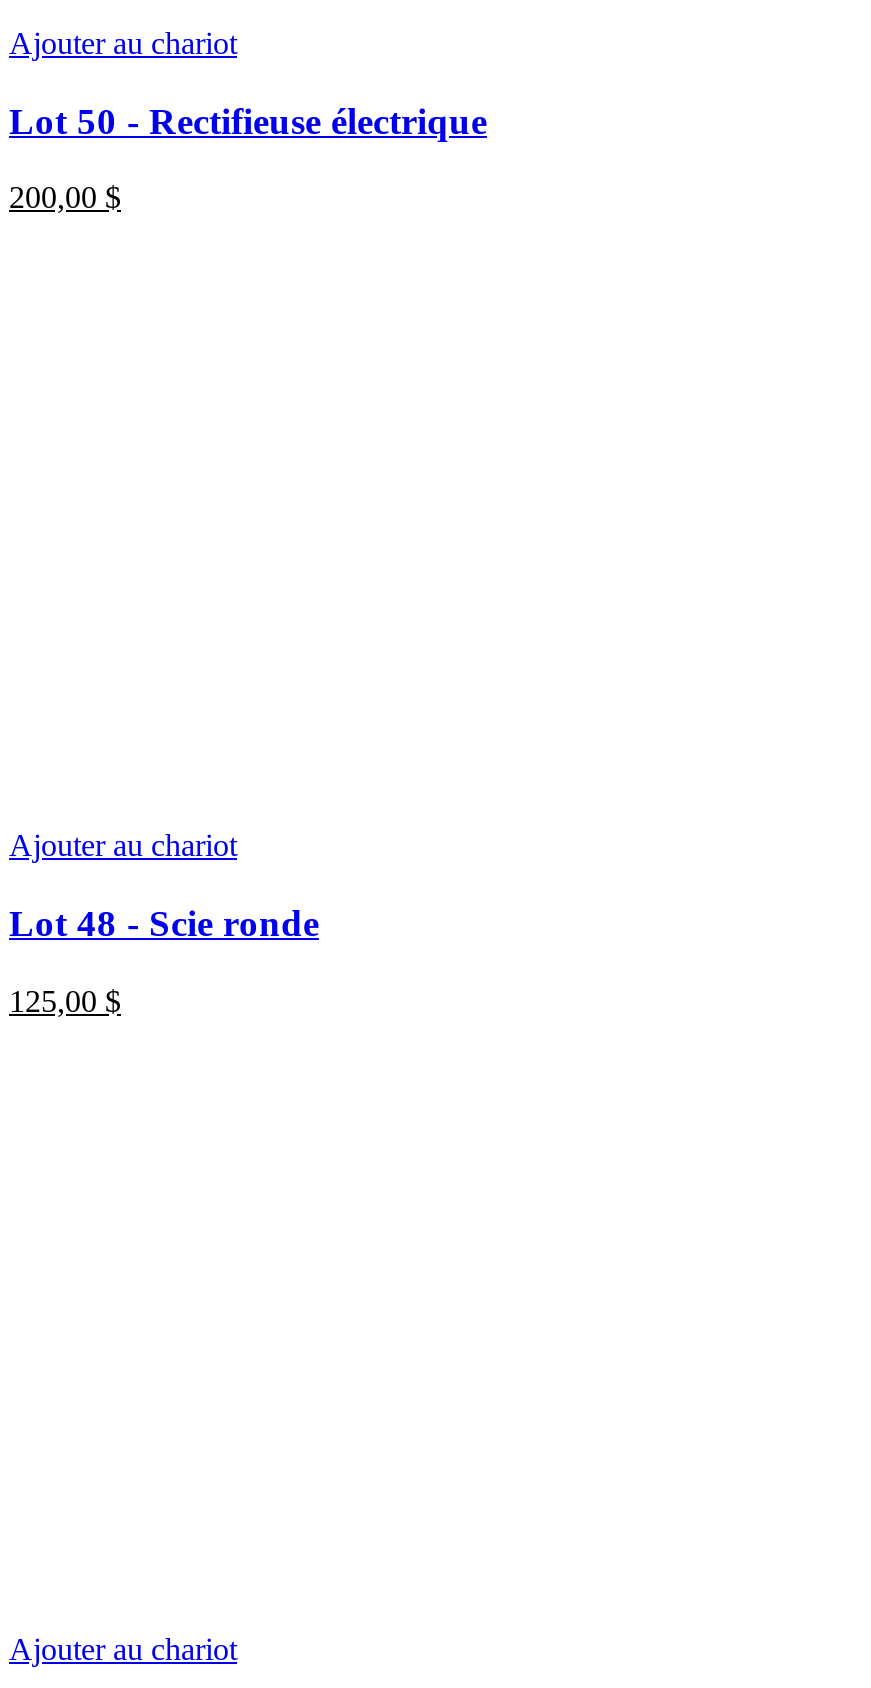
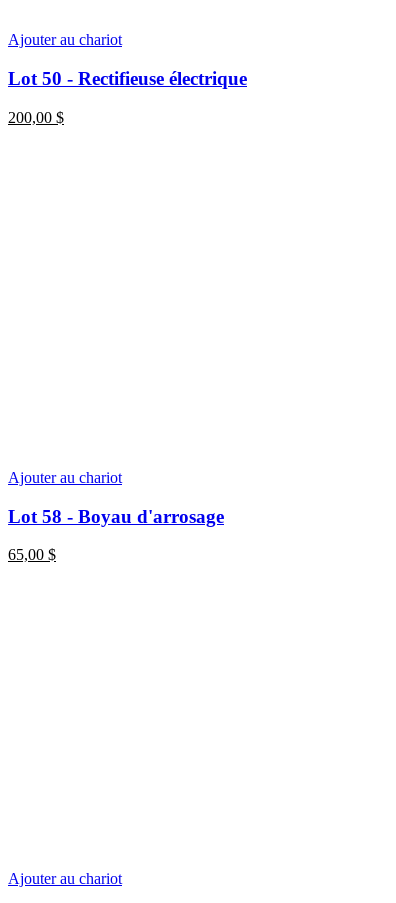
- Lot 48 - Scie ronde
+ Lot 58 - Boyau d'arrosage

- 125,00 $
+ 65,00 $
